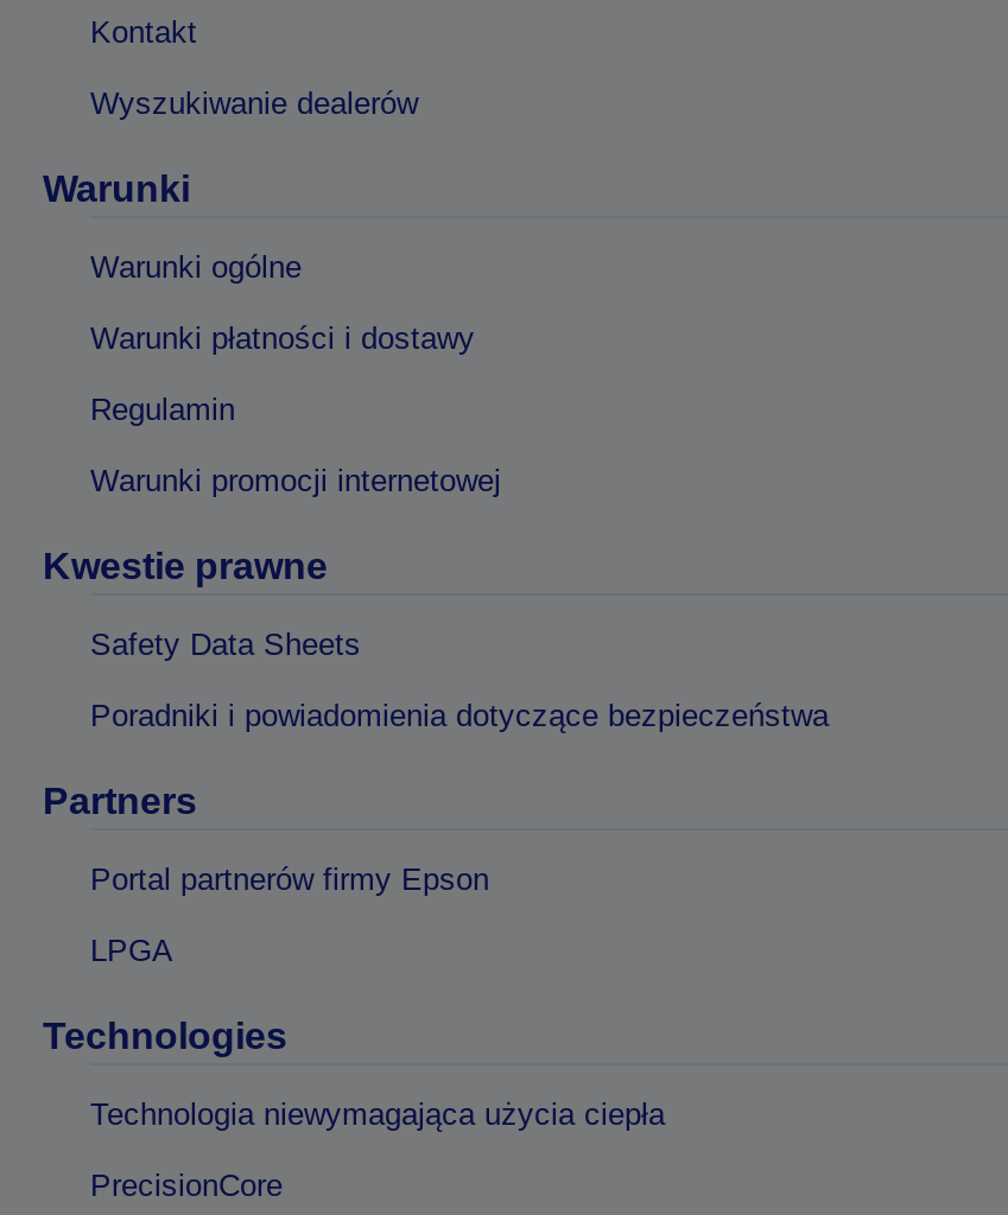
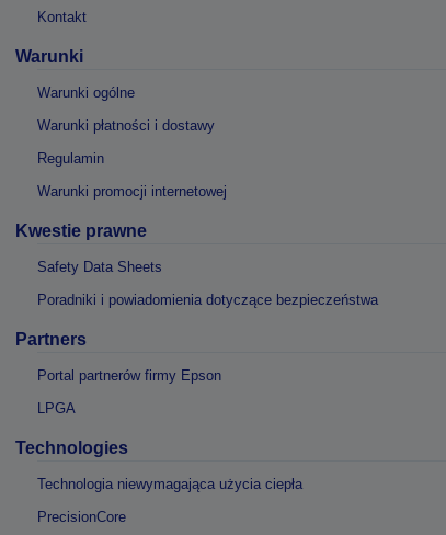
- Wyszukiwanie dealerów
